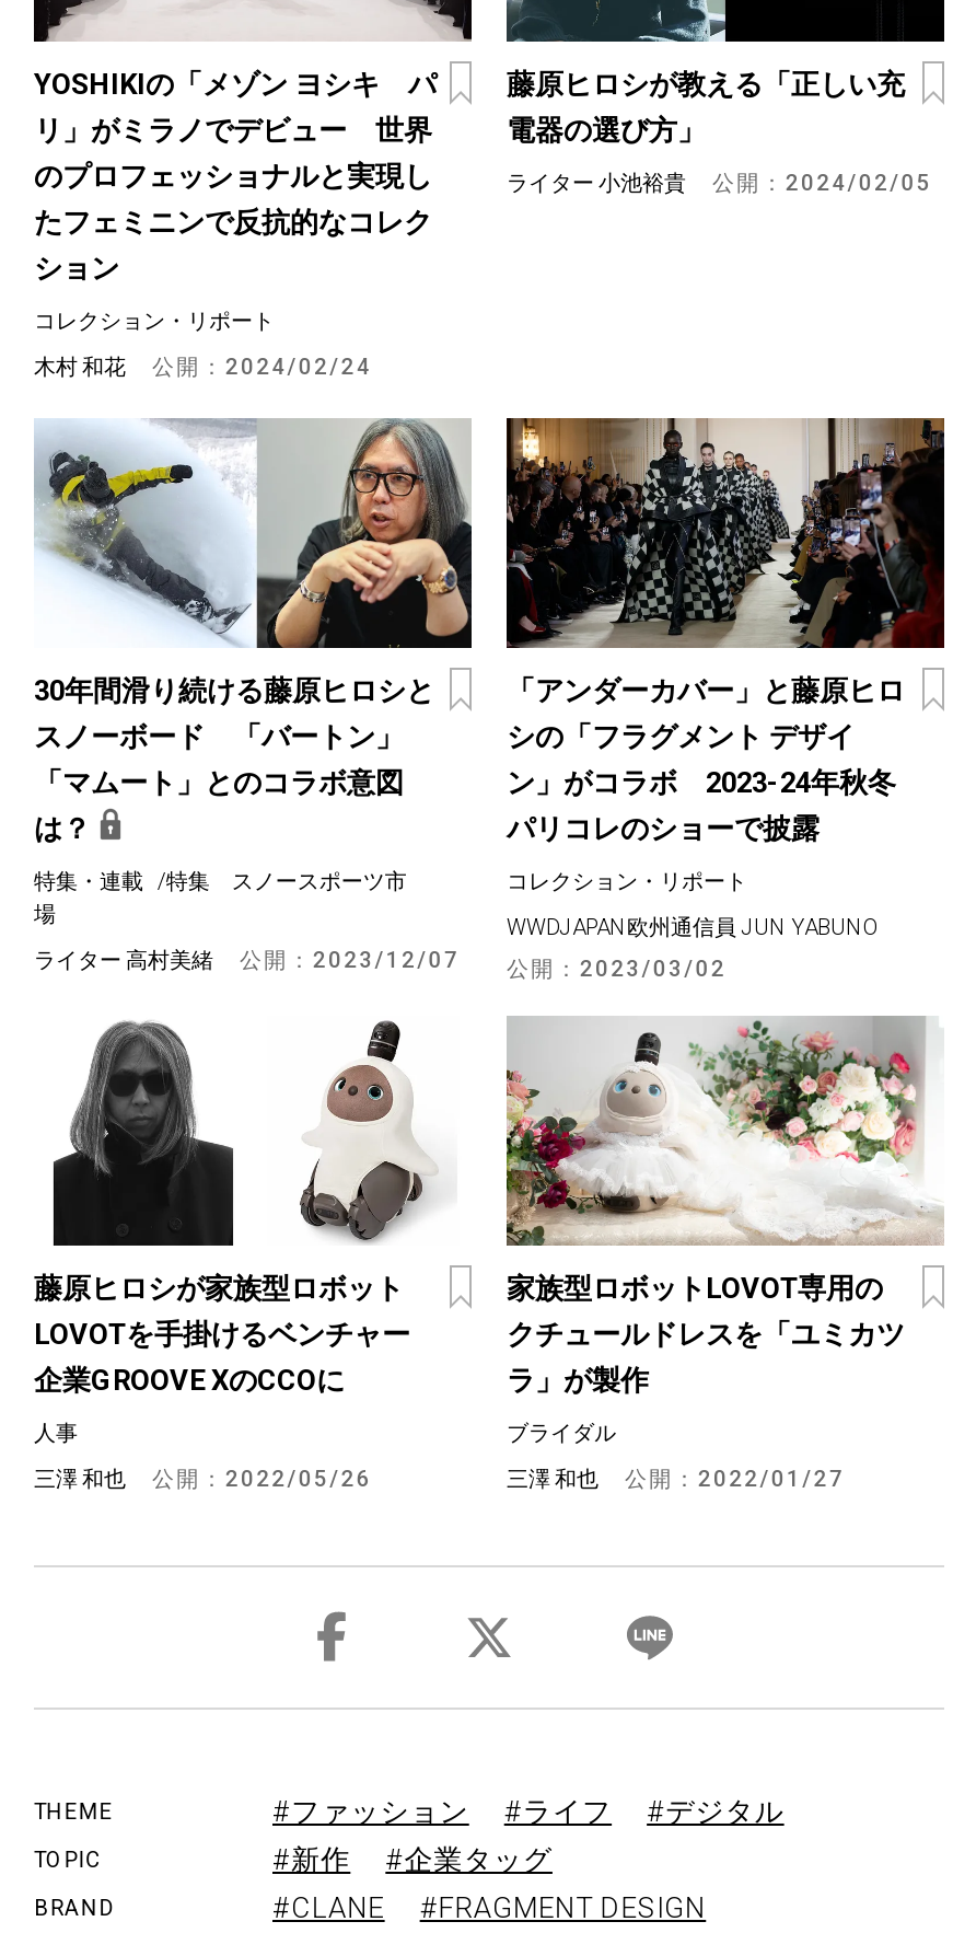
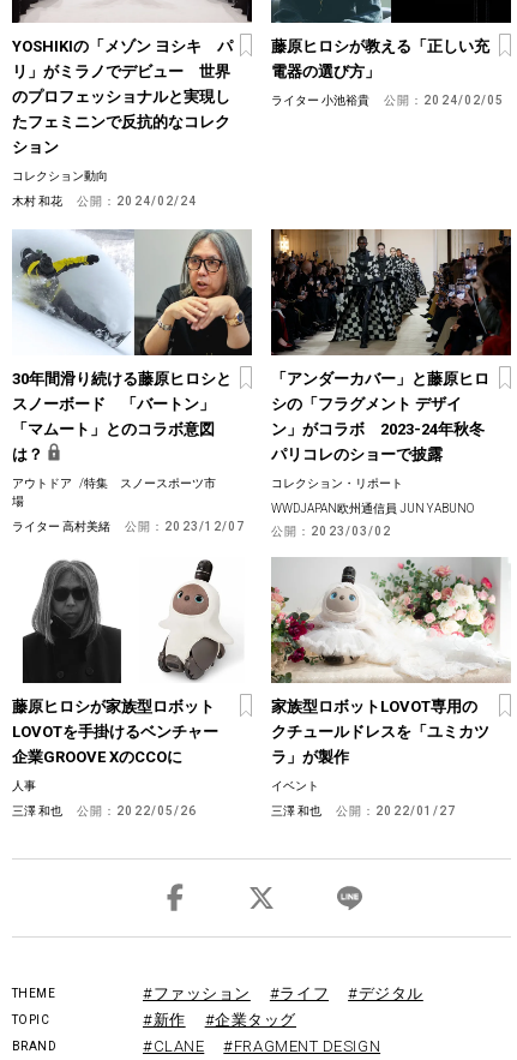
- コレクション・リポート
+ コレクション動向

- 特集・連載 /特集 スノースポーツ市
+ アウトドア /特集 スノースポーツ市

- ブライダル
+ イベント
